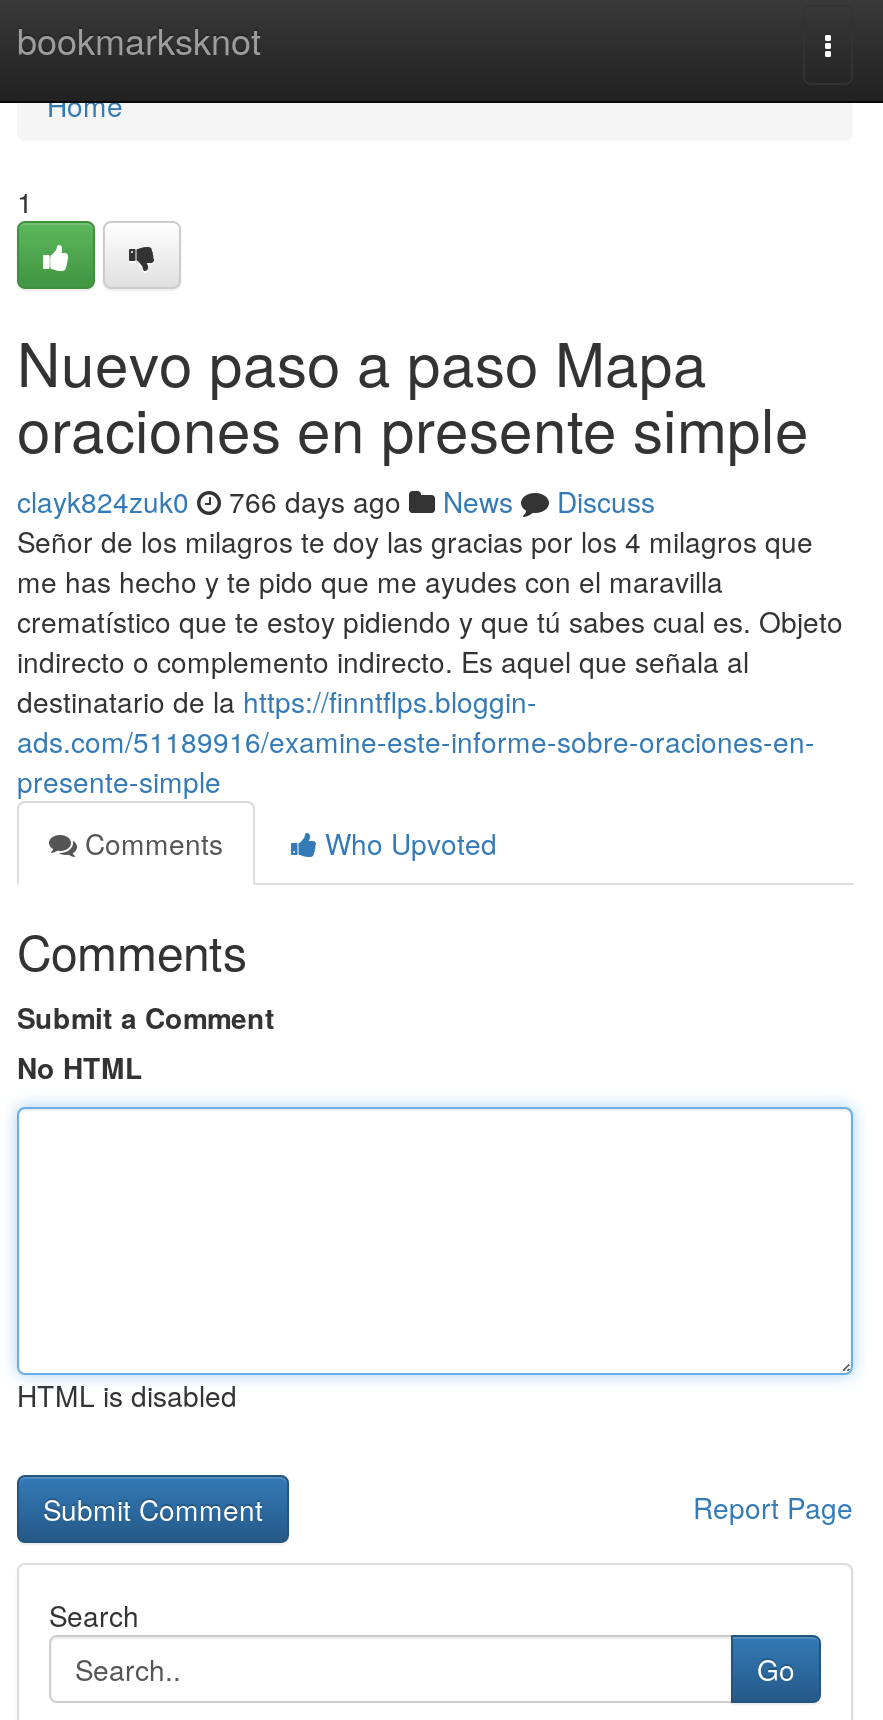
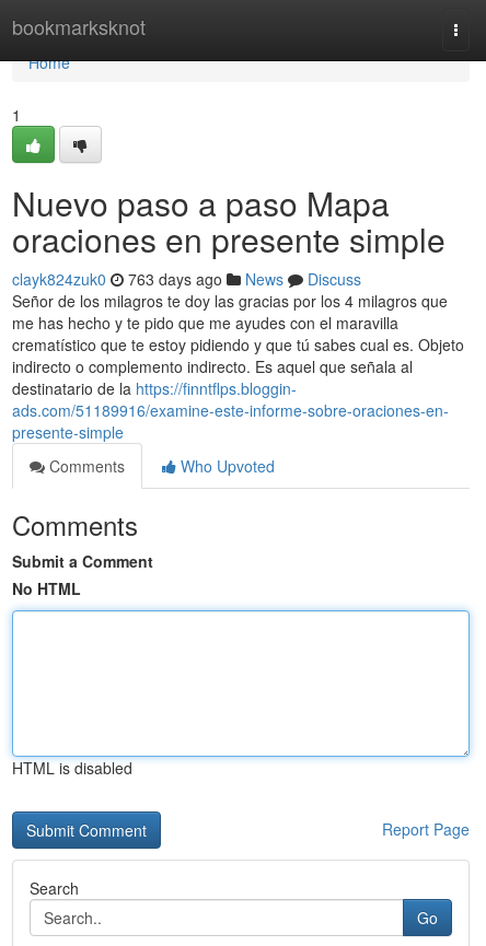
- clayk824zuk0 766 days ago News Discuss
+ clayk824zuk0 763 days ago News Discuss
